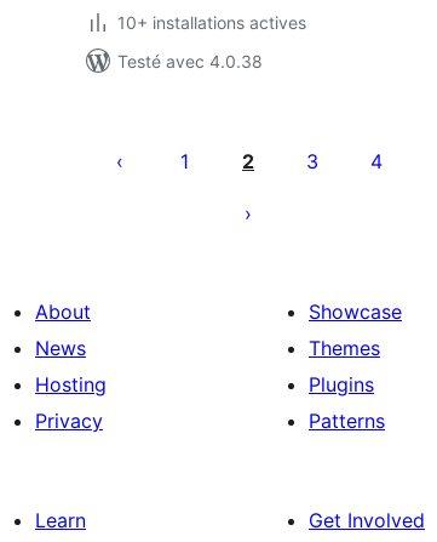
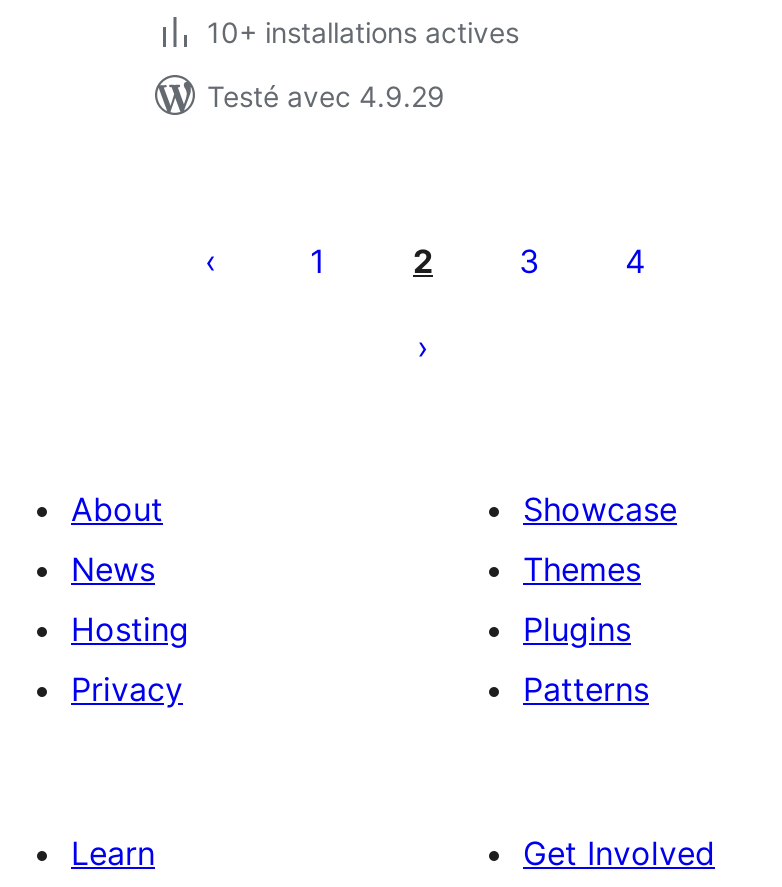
- Testé avec 4.0.38
+ Testé avec 4.9.29
